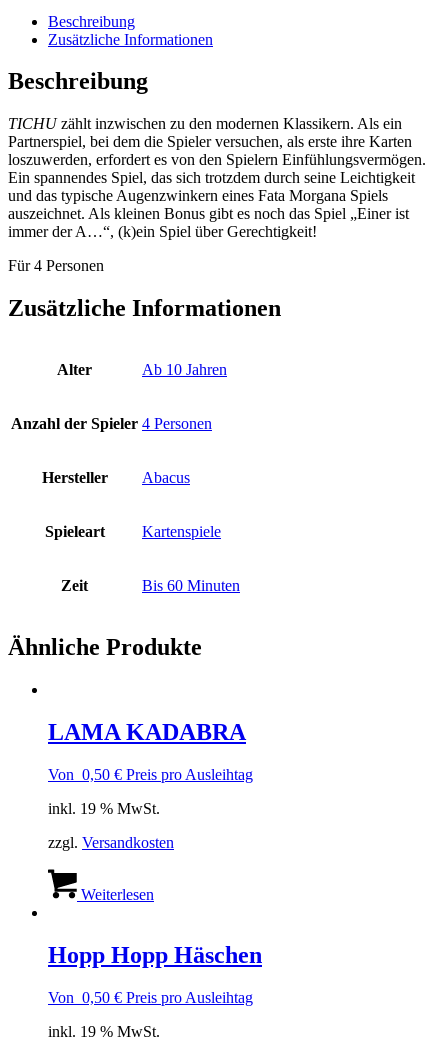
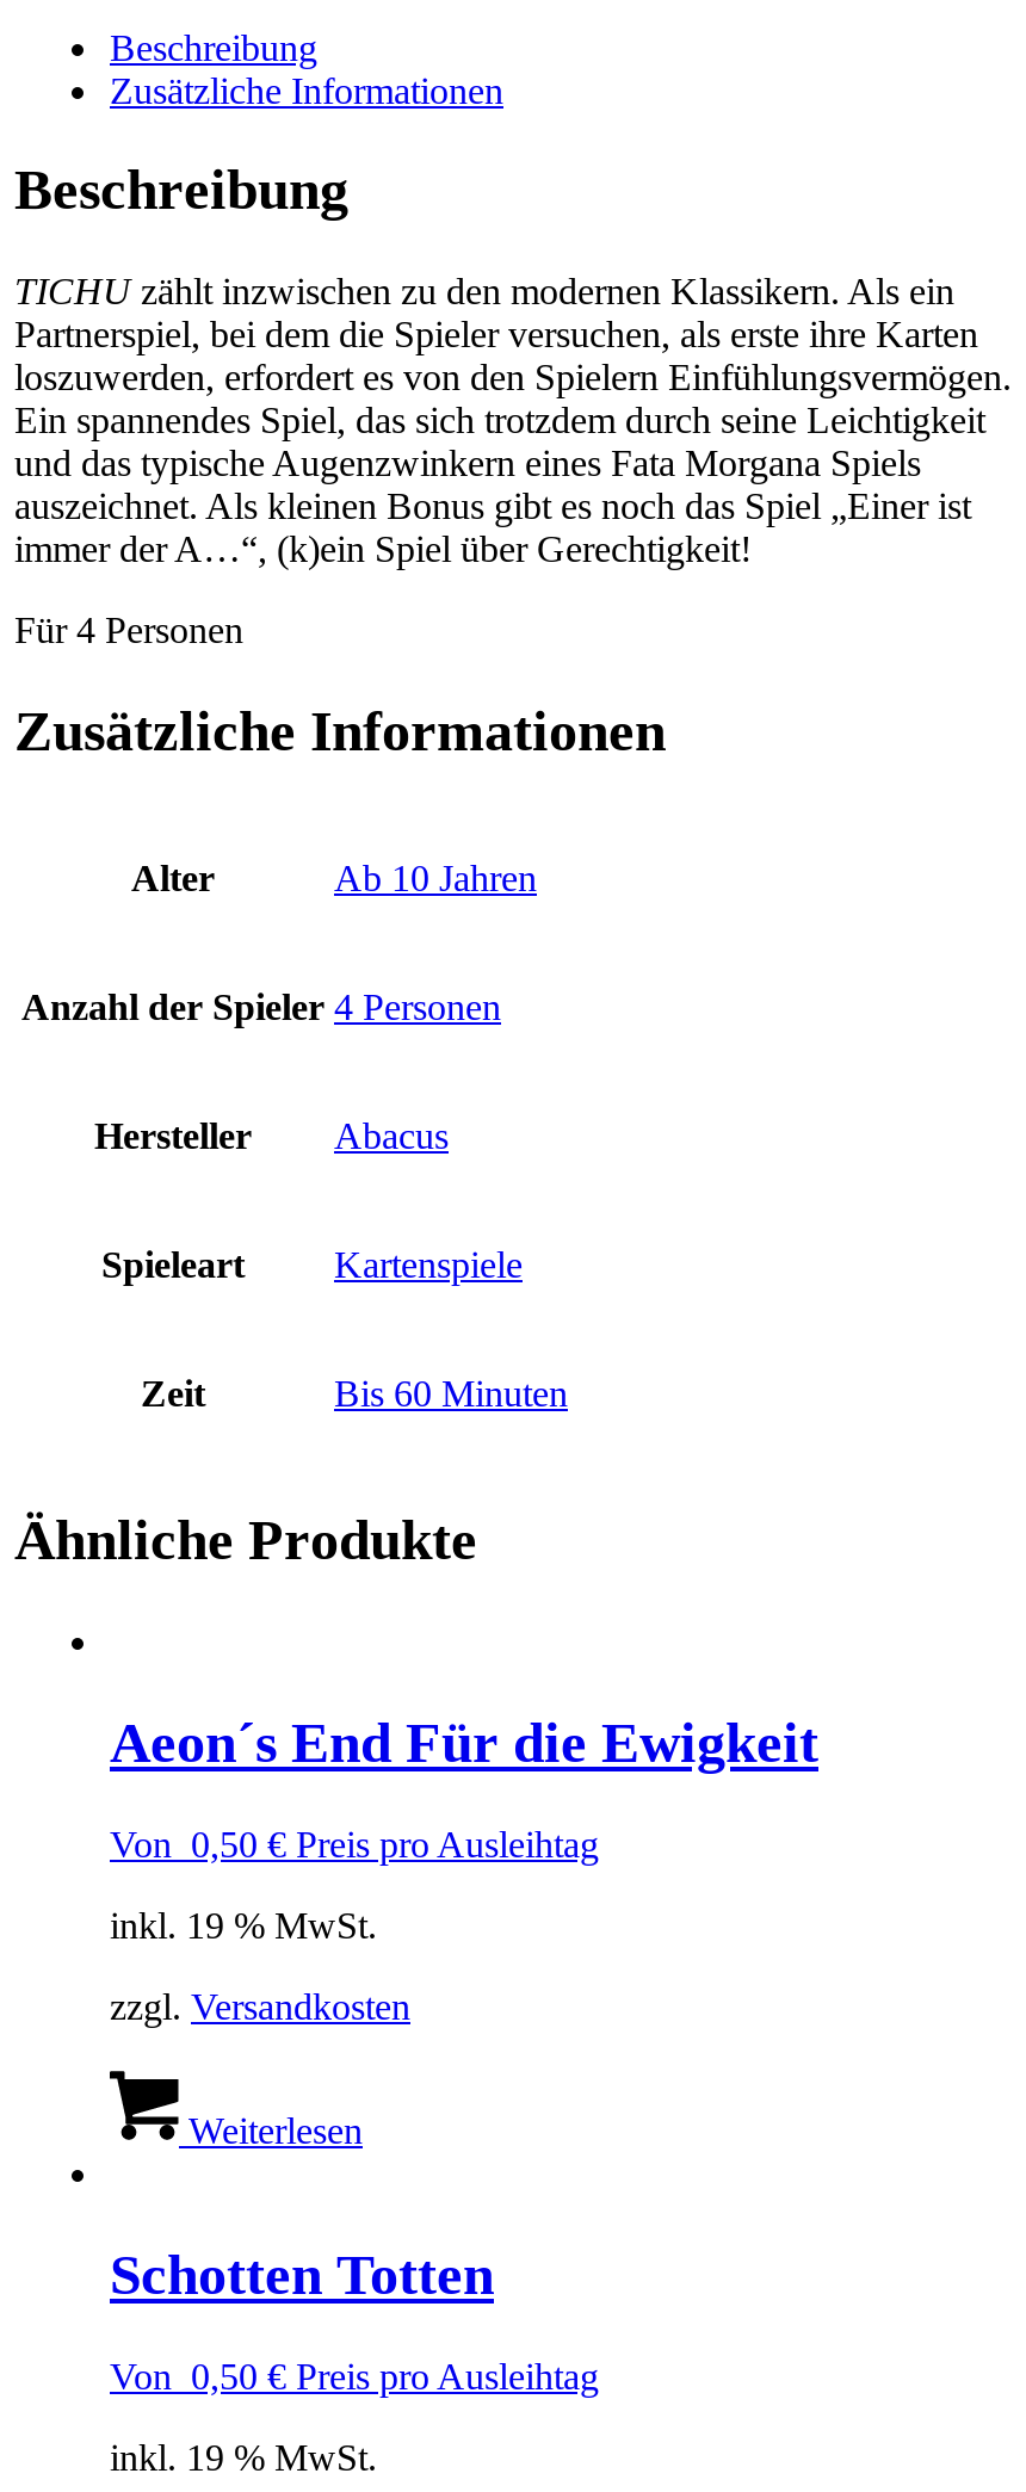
- LAMA KADABRA
+ Aeon´s End Für die Ewigkeit

- Hopp Hopp Häschen
+ Schotten Totten
